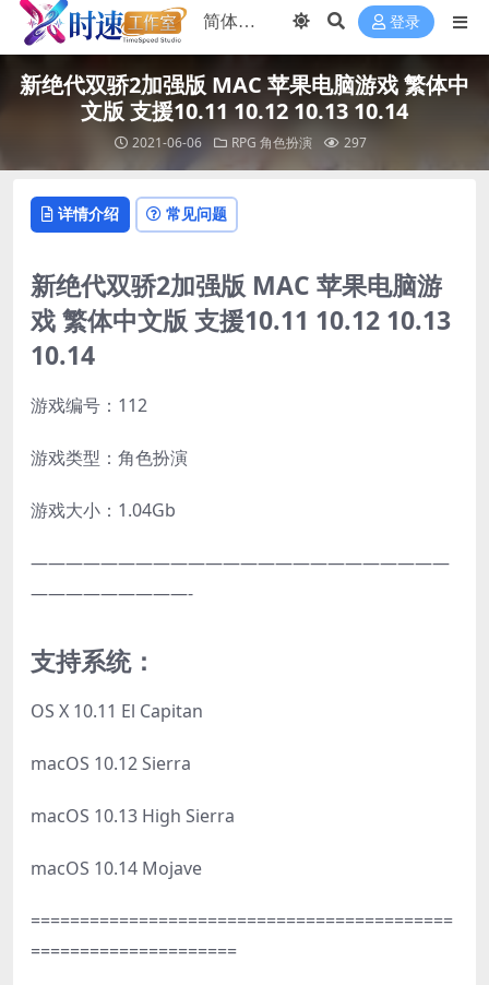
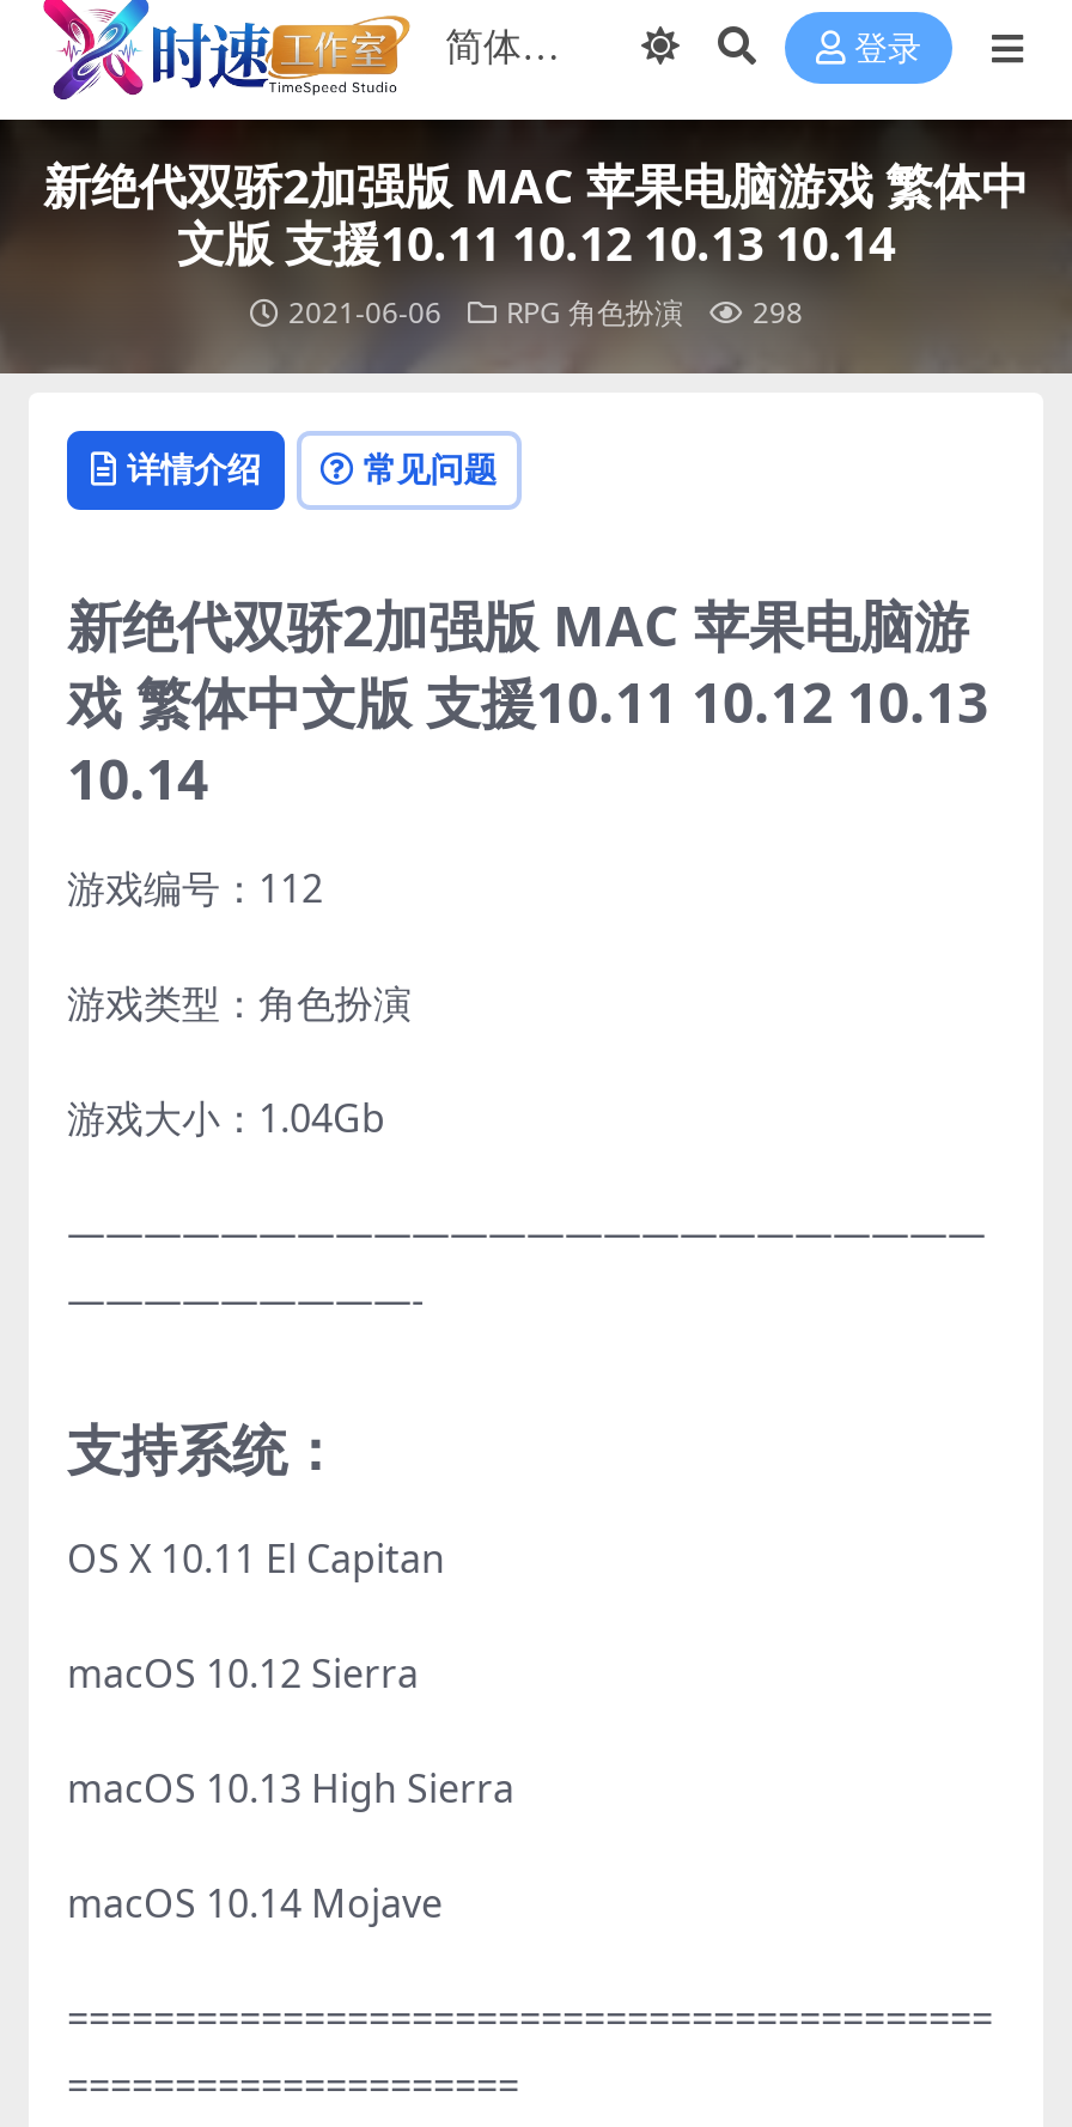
- 2021-06-06 RPG 角色扮演 297
+ 2021-06-06 RPG 角色扮演 298
